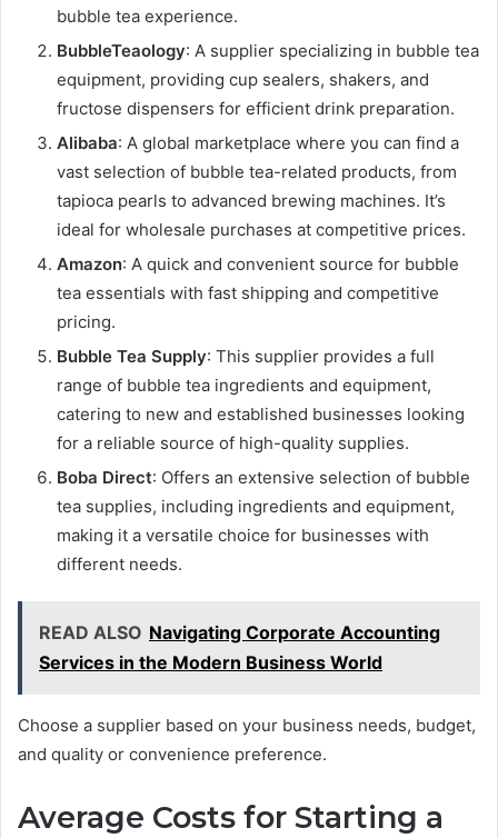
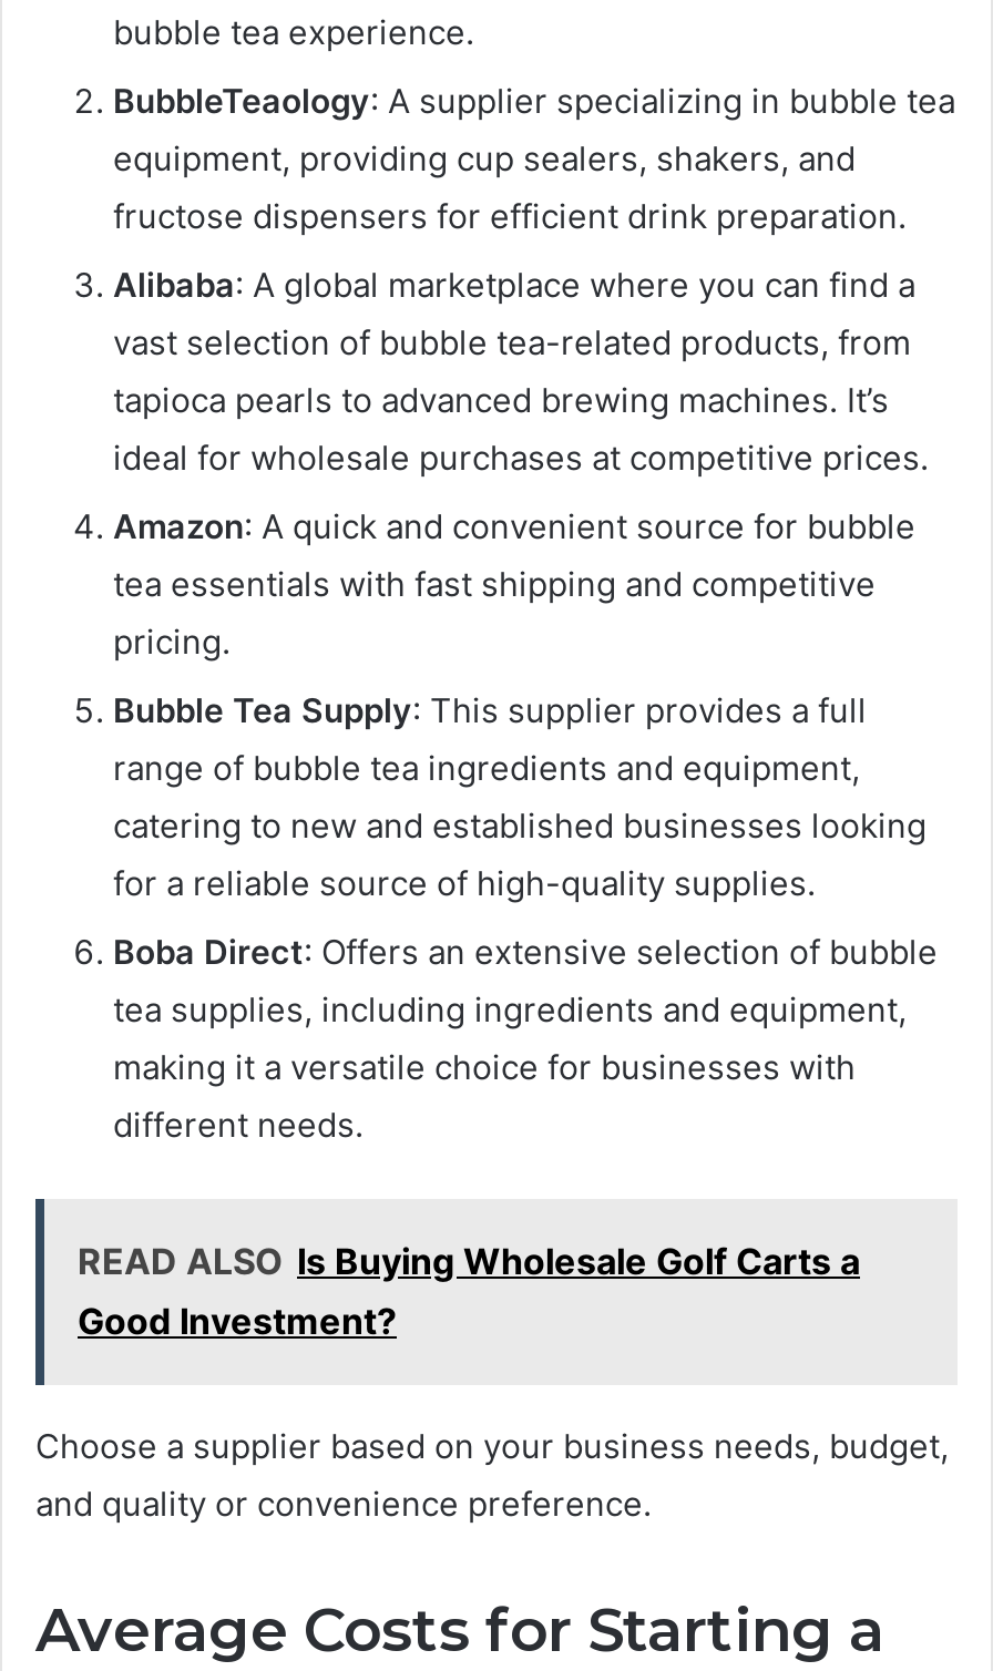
- READ ALSO Navigating Corporate Accounting
- Services in the Modern Business World
+ READ ALSO Is Buying Wholesale Golf Carts a
+ Good Investment?
